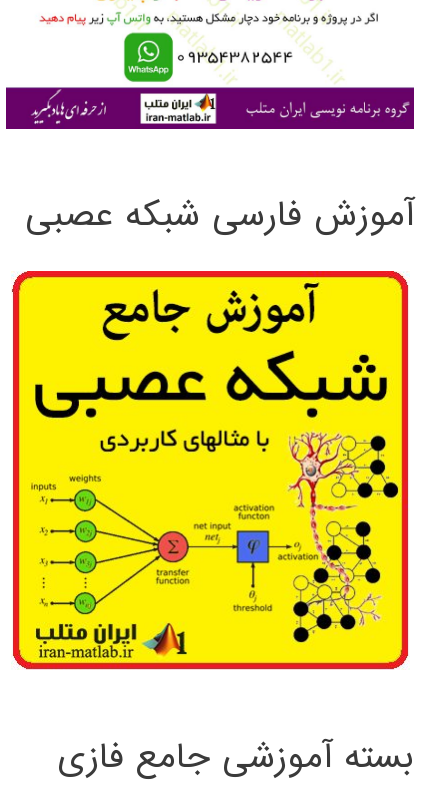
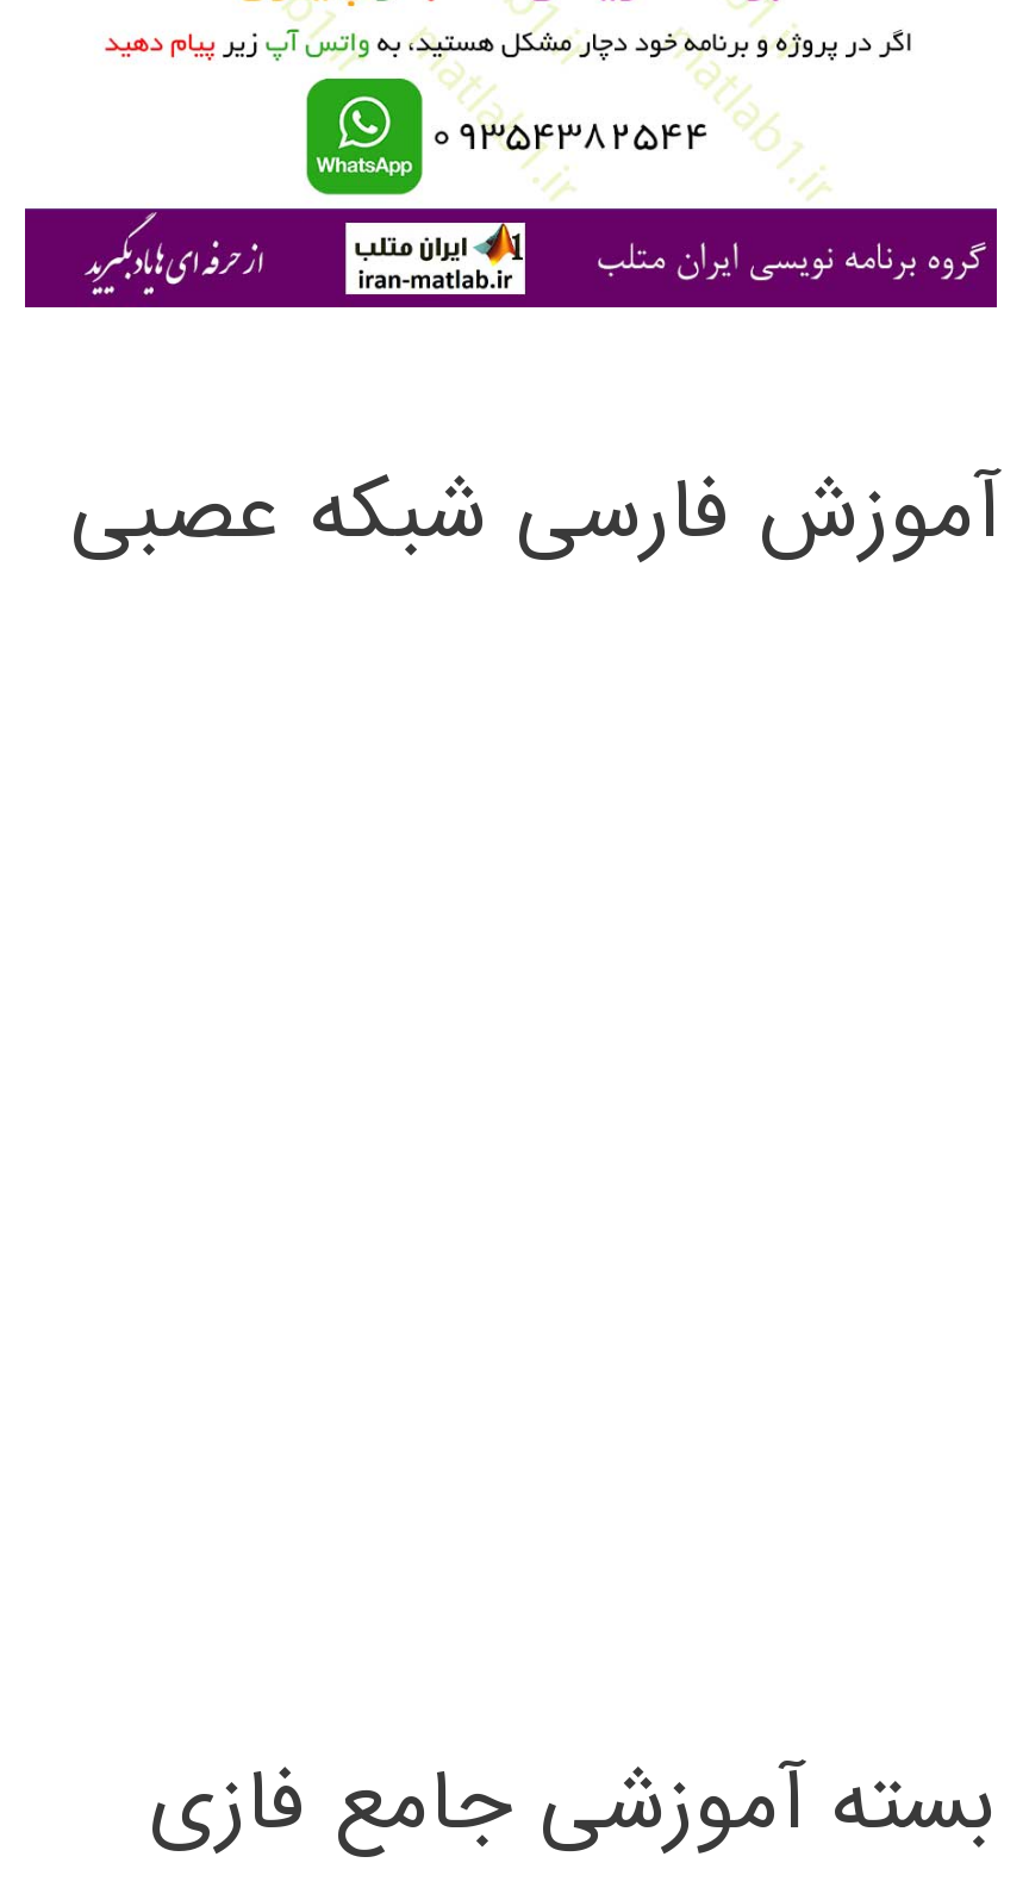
- [image]
